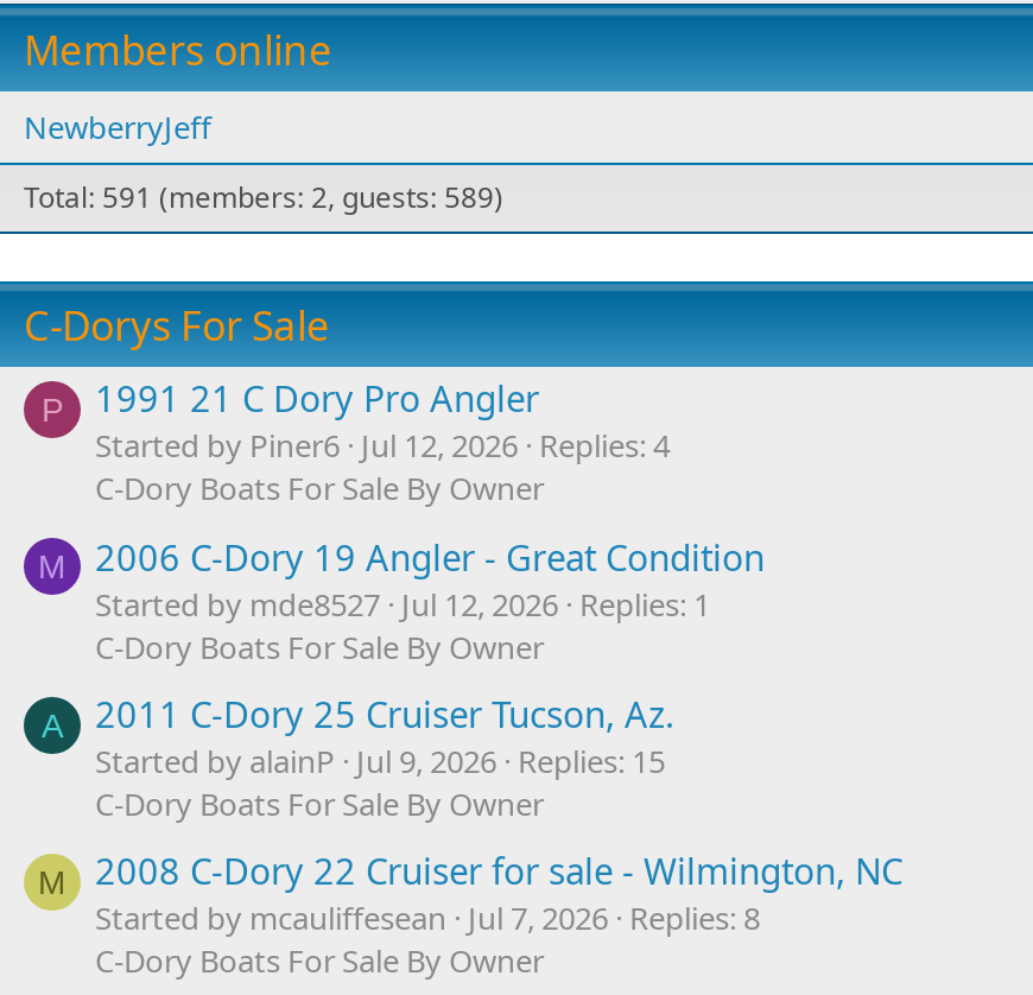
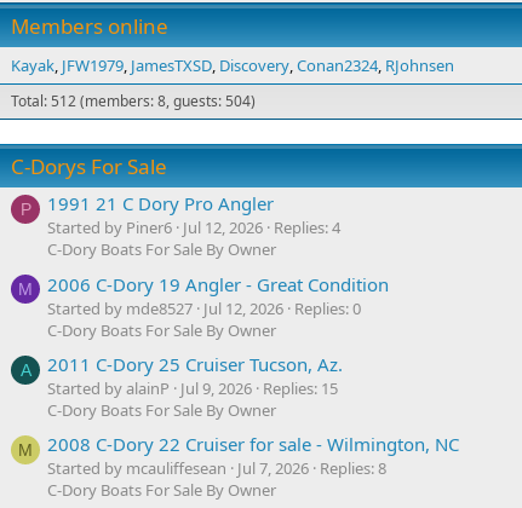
- NewberryJeff
+ Kayak JFW1979 JamesTXSD Discovery Conan2324 RJohnsen

- Total: 591 (members: 2, guests: 589)
+ Total: 512 (members: 8, guests: 504)

- Started by mde8527 Jul 12, 2026 Replies: 1
+ Started by mde8527 Jul 12, 2026 Replies: 0
